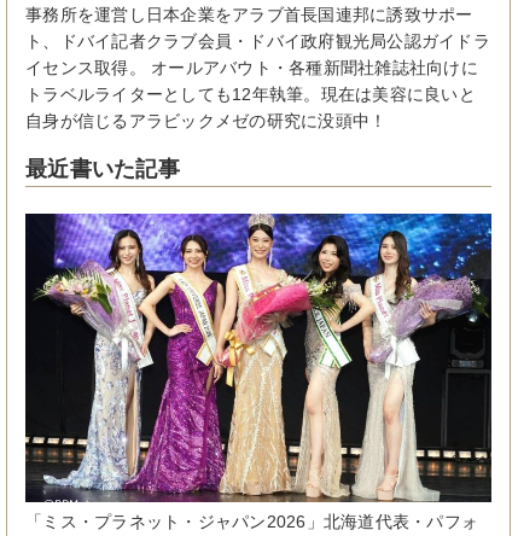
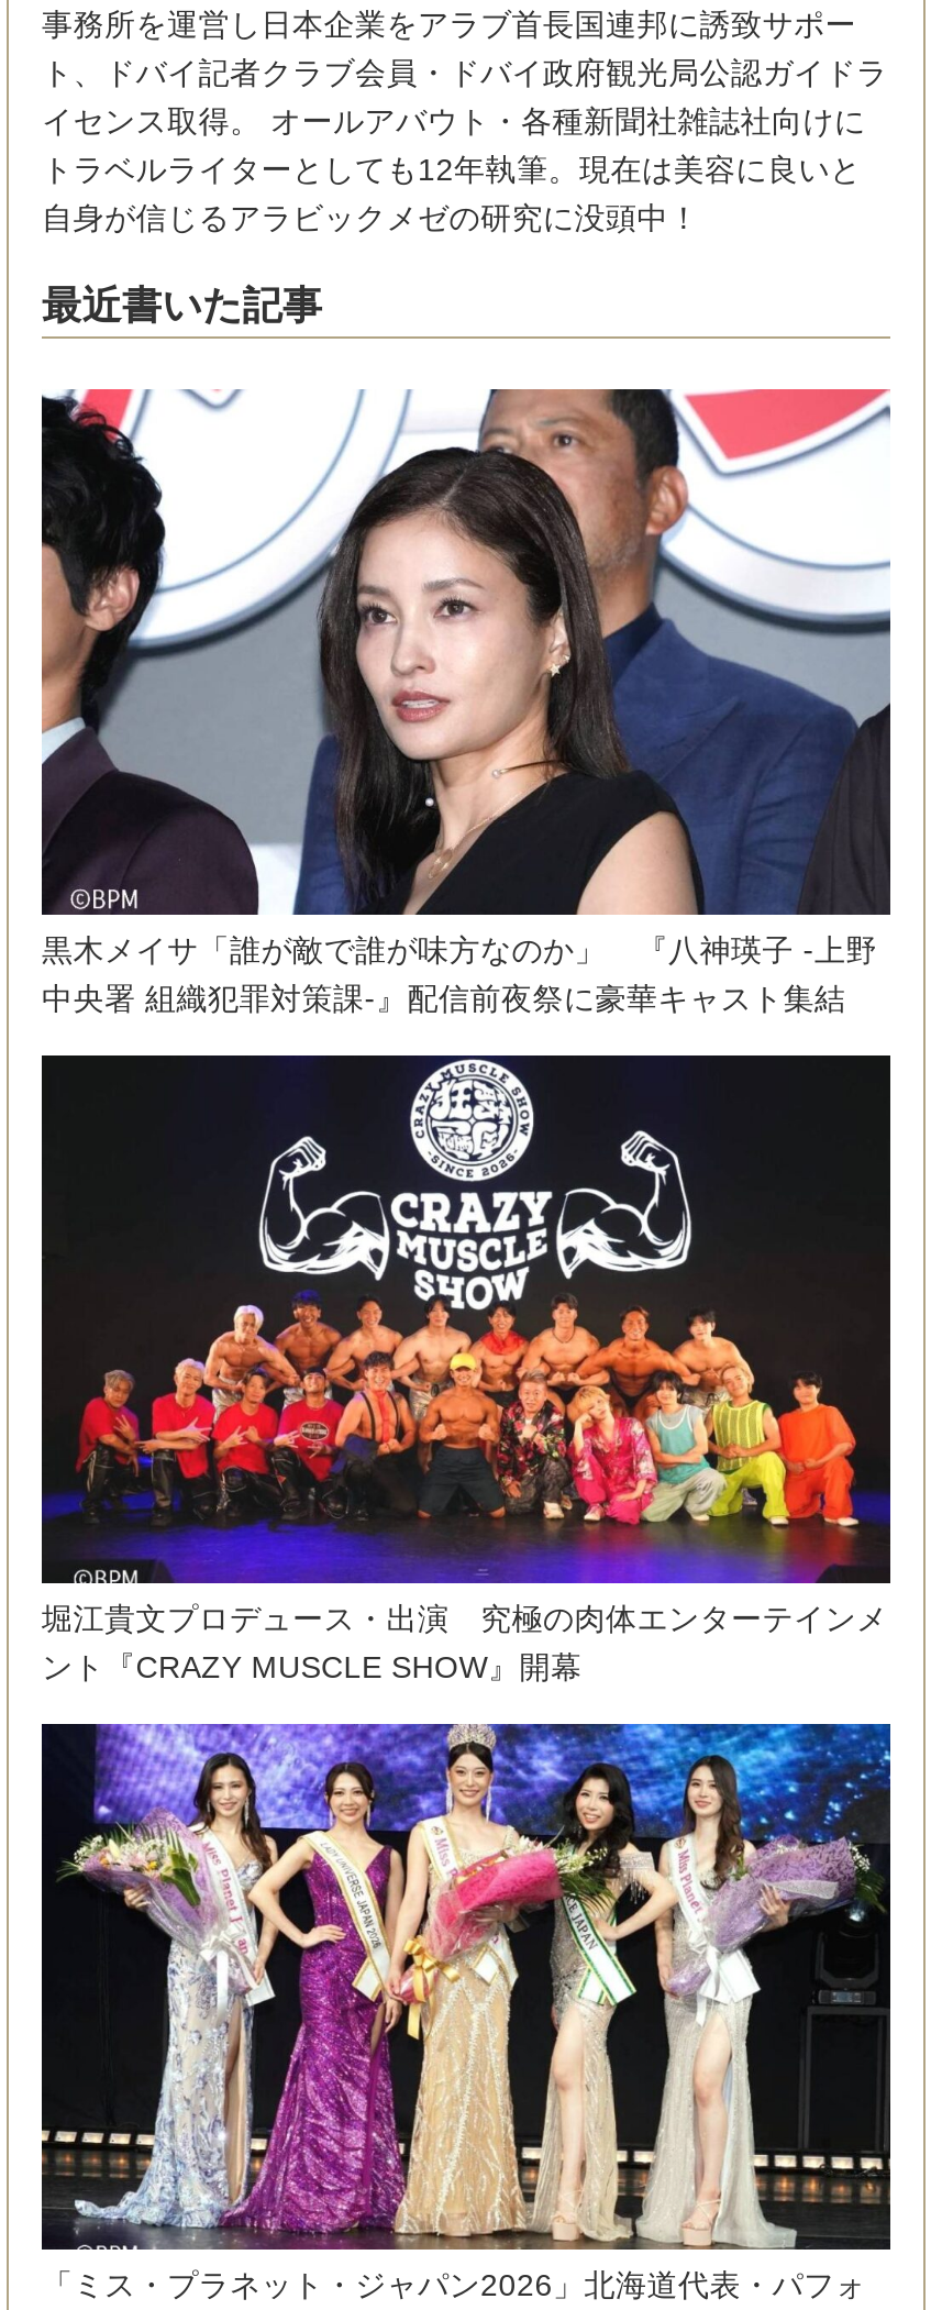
+ [image]
+ 黒木メイサ「誰が敵で誰が味方なのか」 『八神瑛子 -上野
+ 中央署 組織犯罪対策課-』配信前夜祭に豪華キャスト集結

+ [image]
+ 堀江貴文プロデュース・出演 究極の肉体エンターテインメ
+ ント『CRAZY MUSCLE SHOW』開幕
